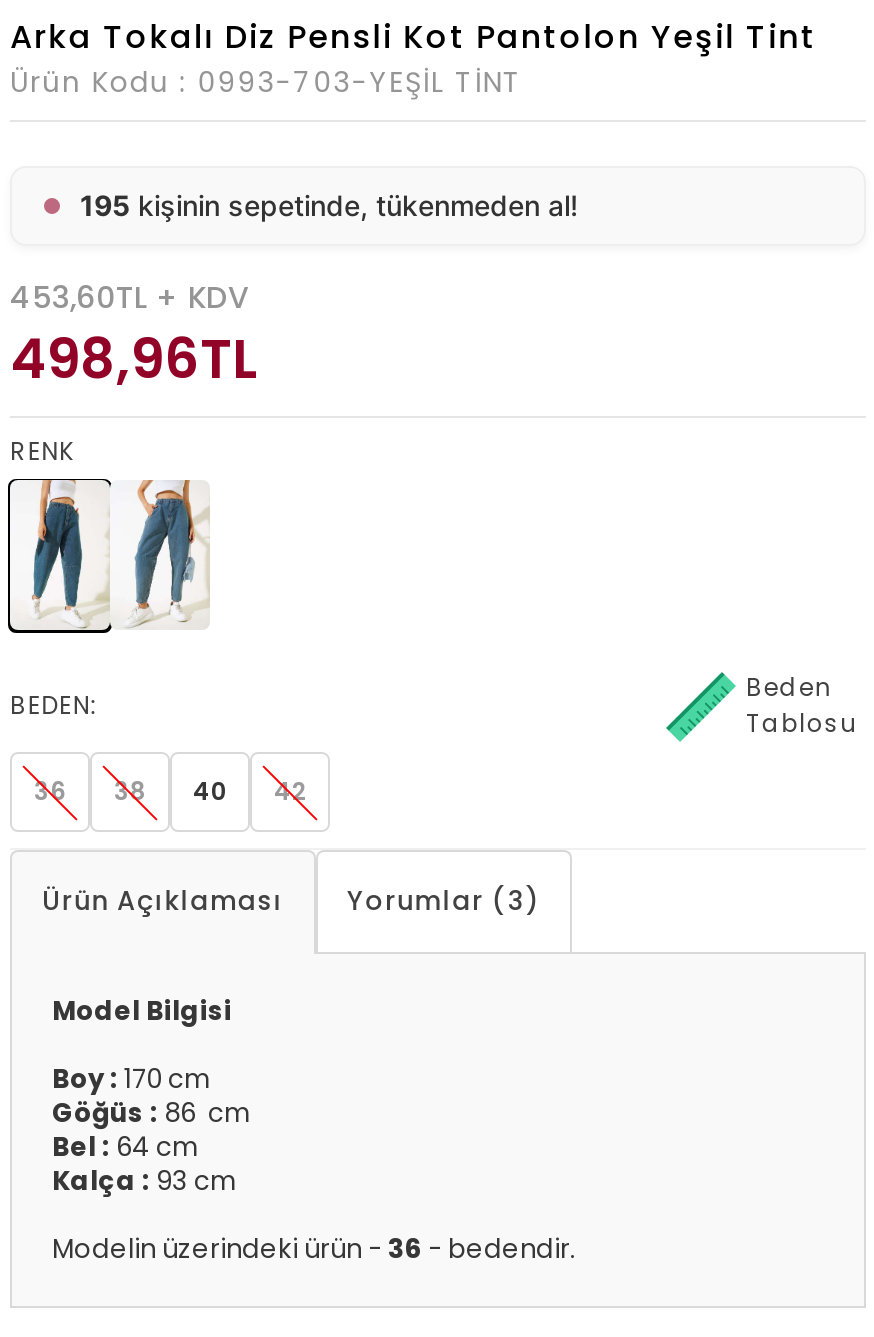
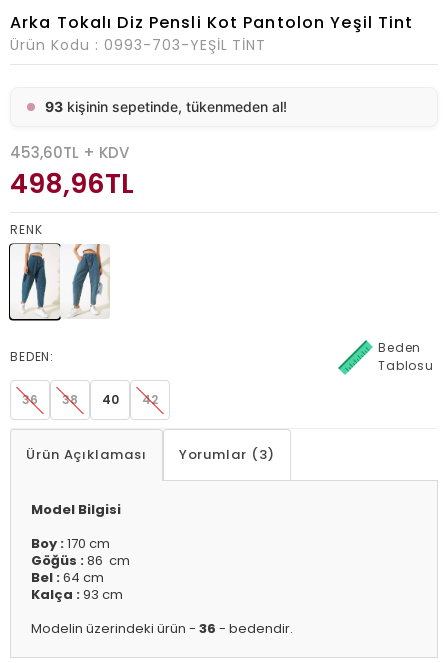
- 195 kişinin sepetinde, tükenmeden al!
+ 93 kişinin sepetinde, tükenmeden al!
